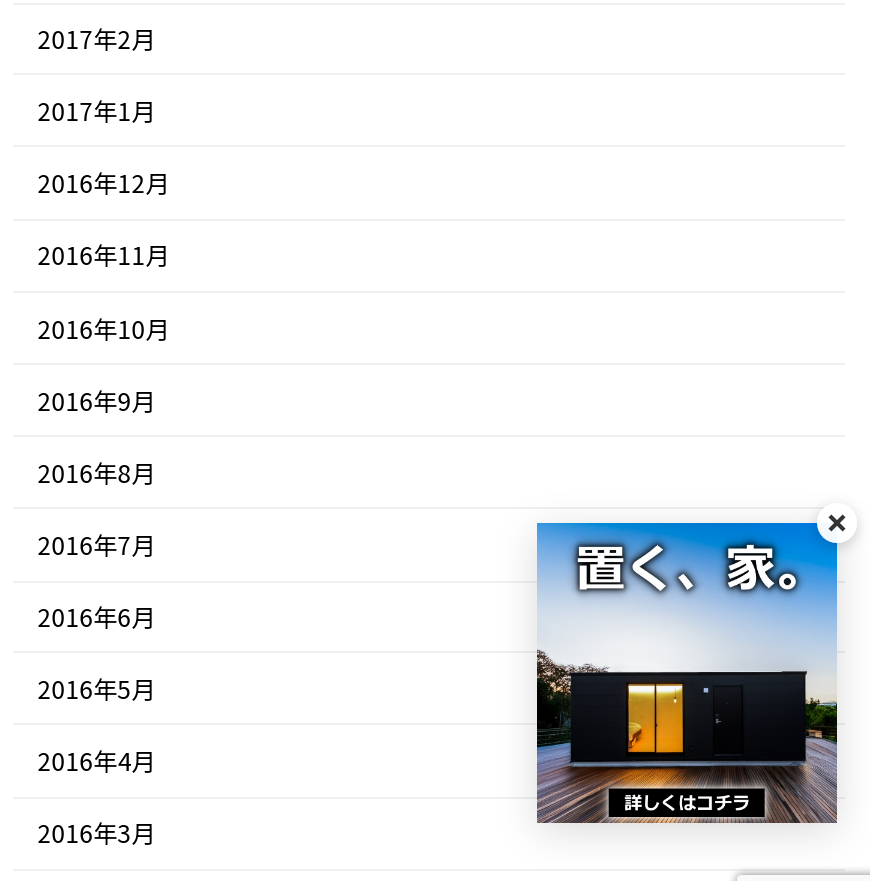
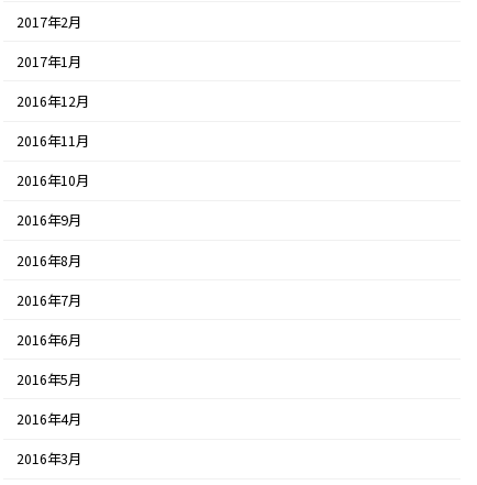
- [image]
